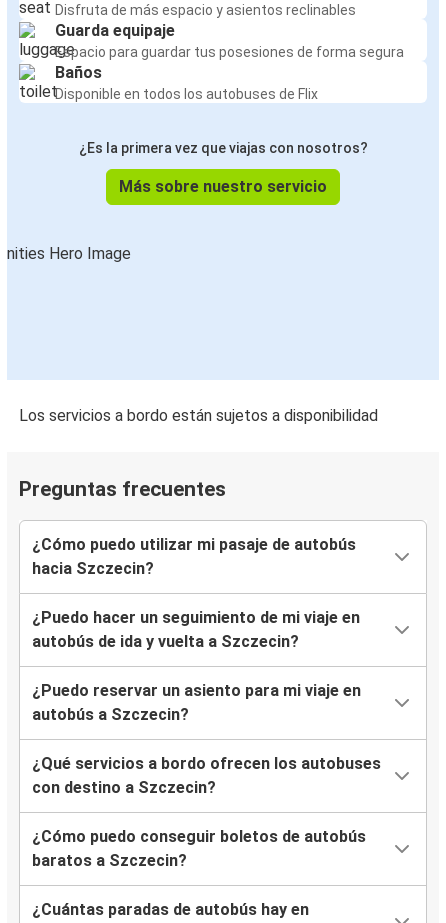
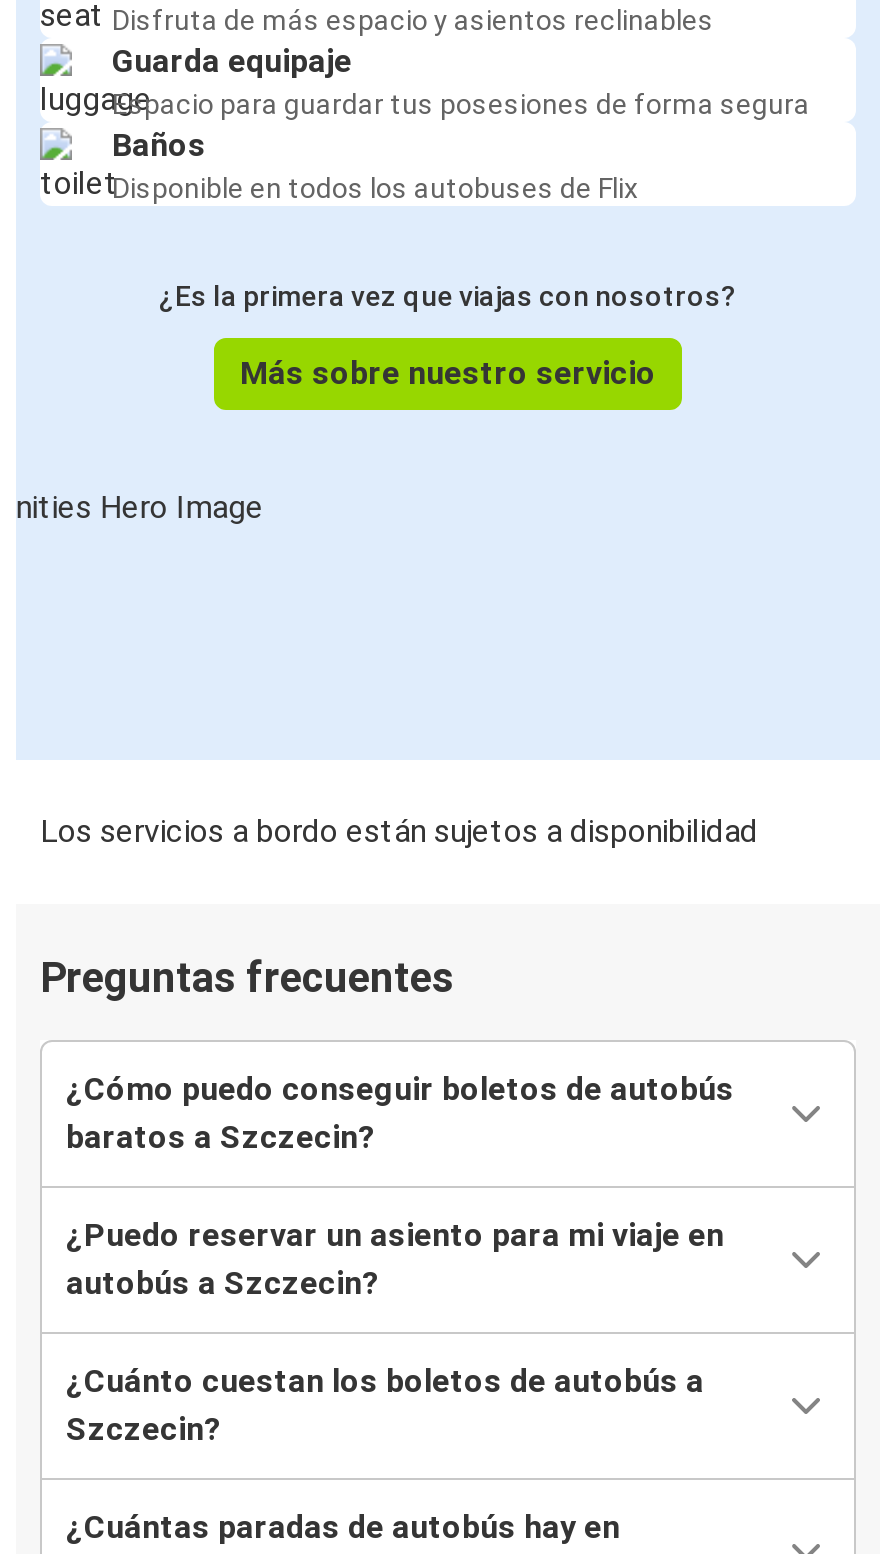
- ¿Cómo puedo utilizar mi pasaje de autobús
- hacia Szczecin?
- ¿Puedo hacer un seguimiento de mi viaje en
- autobús de ida y vuelta a Szczecin?

- ¿Qué servicios a bordo ofrecen los autobuses
- con destino a Szczecin?
+ ¿Cuánto cuestan los boletos de autobús a
+ Szczecin?

moved up: ¿Cómo puedo conseguir boletos de autobús | baratos a Szczecin?
